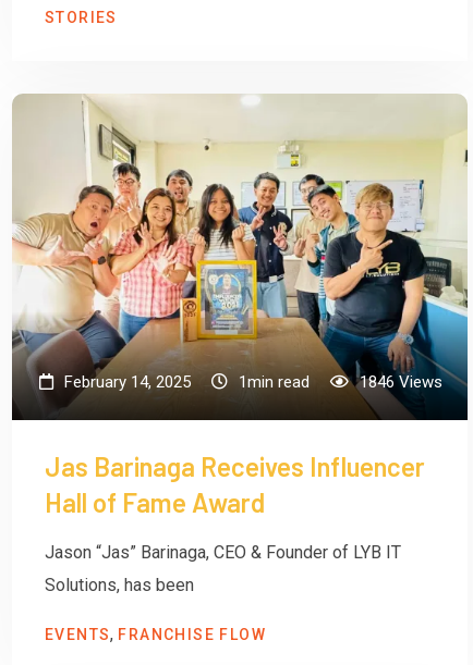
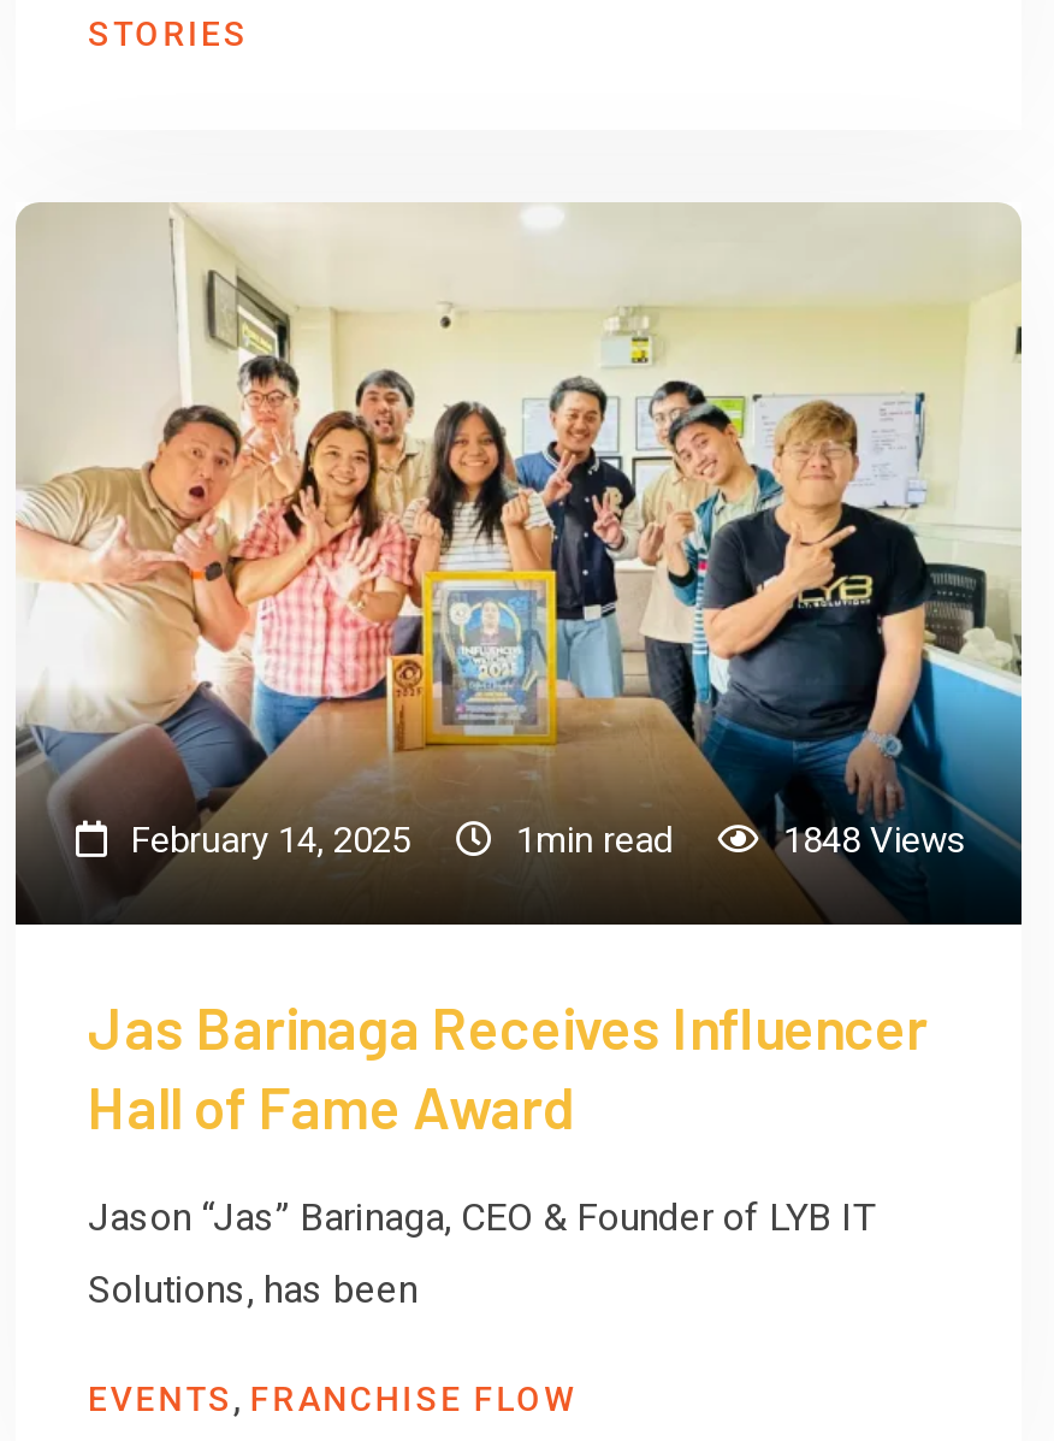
- 1846 Views
+ 1848 Views
